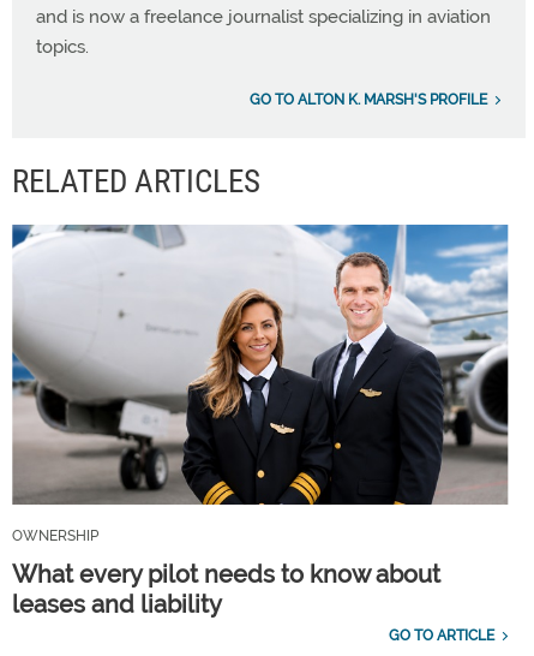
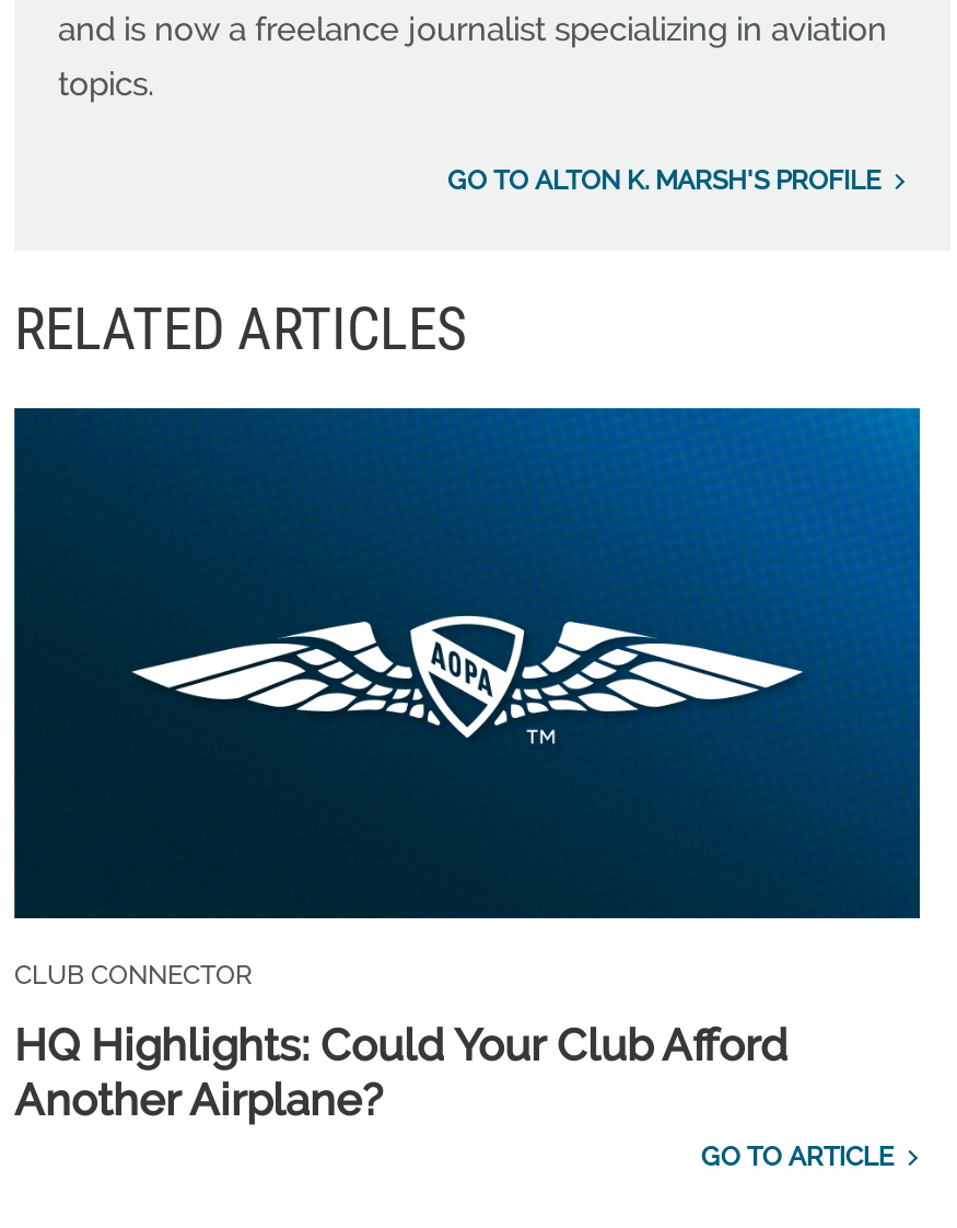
- [image]
- OWNERSHIP
+ [image]
+ CLUB CONNECTOR

- What every pilot needs to know about
- leases and liability
+ HQ Highlights: Could Your Club Afford
+ Another Airplane?
